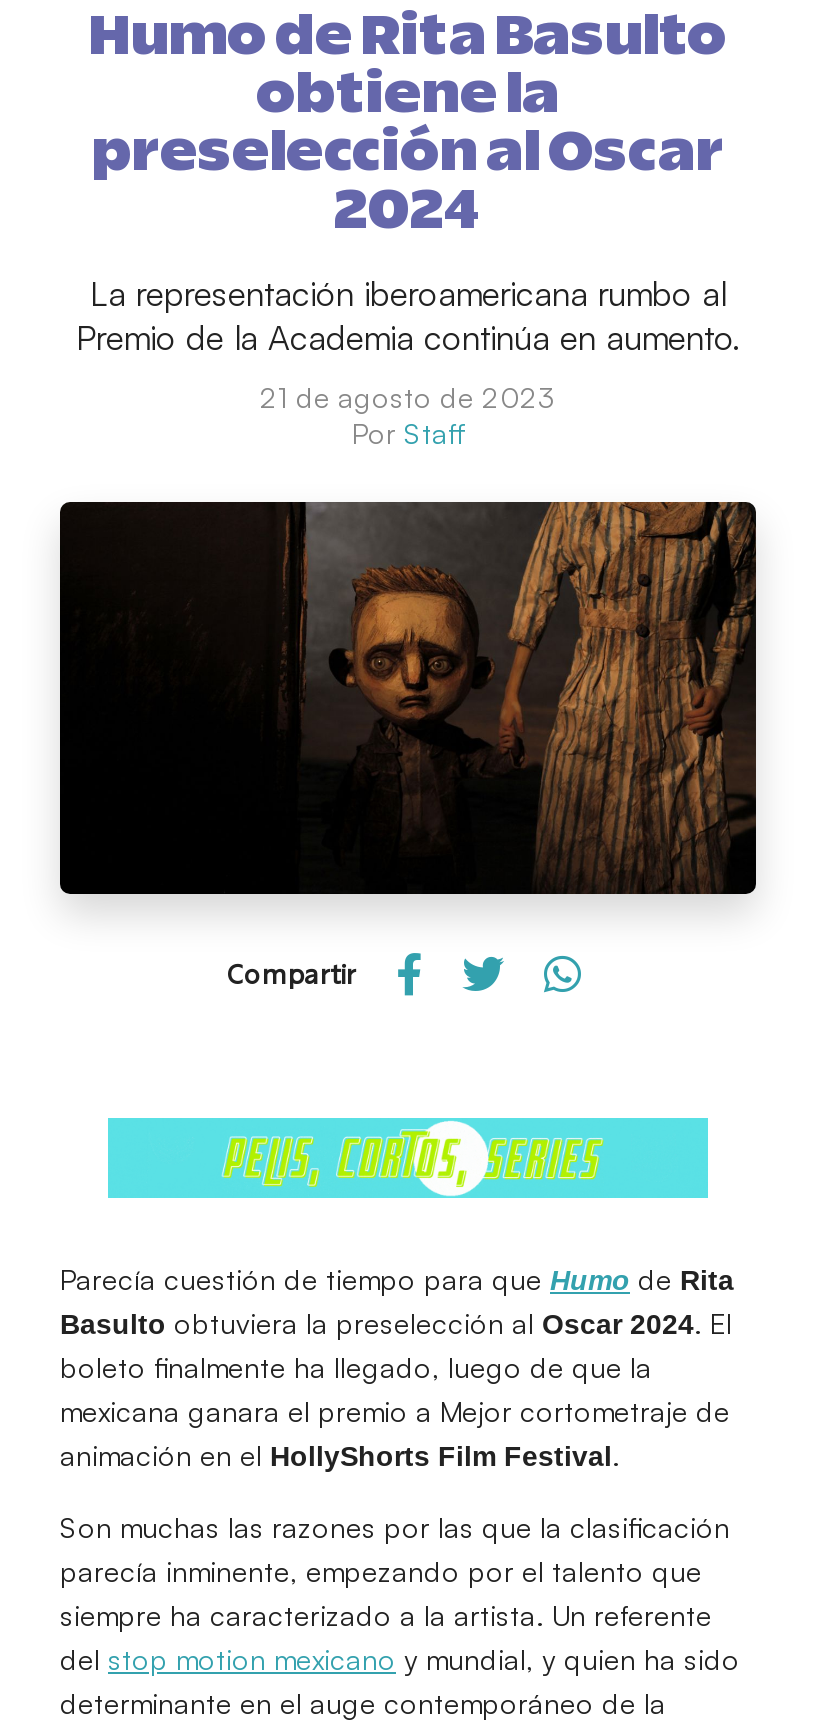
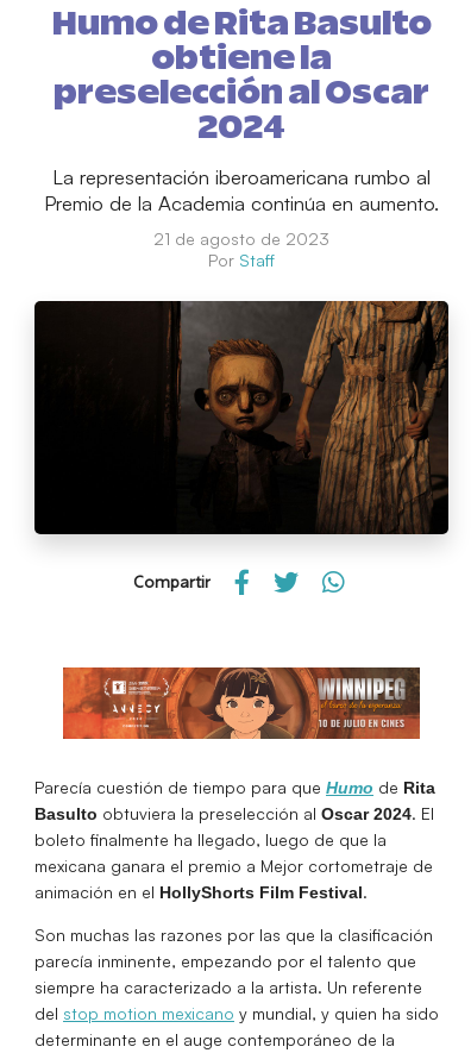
- [image]
+ [image]
